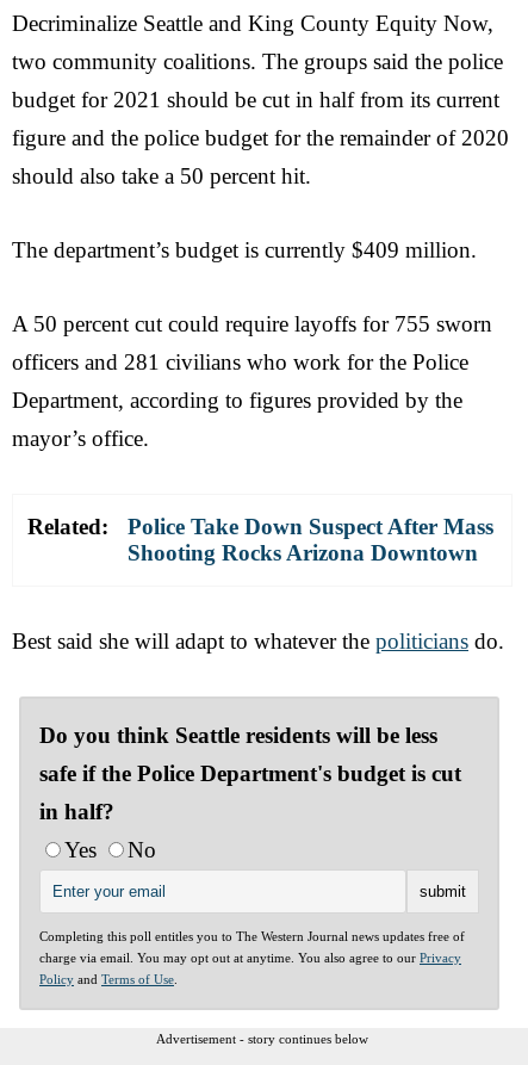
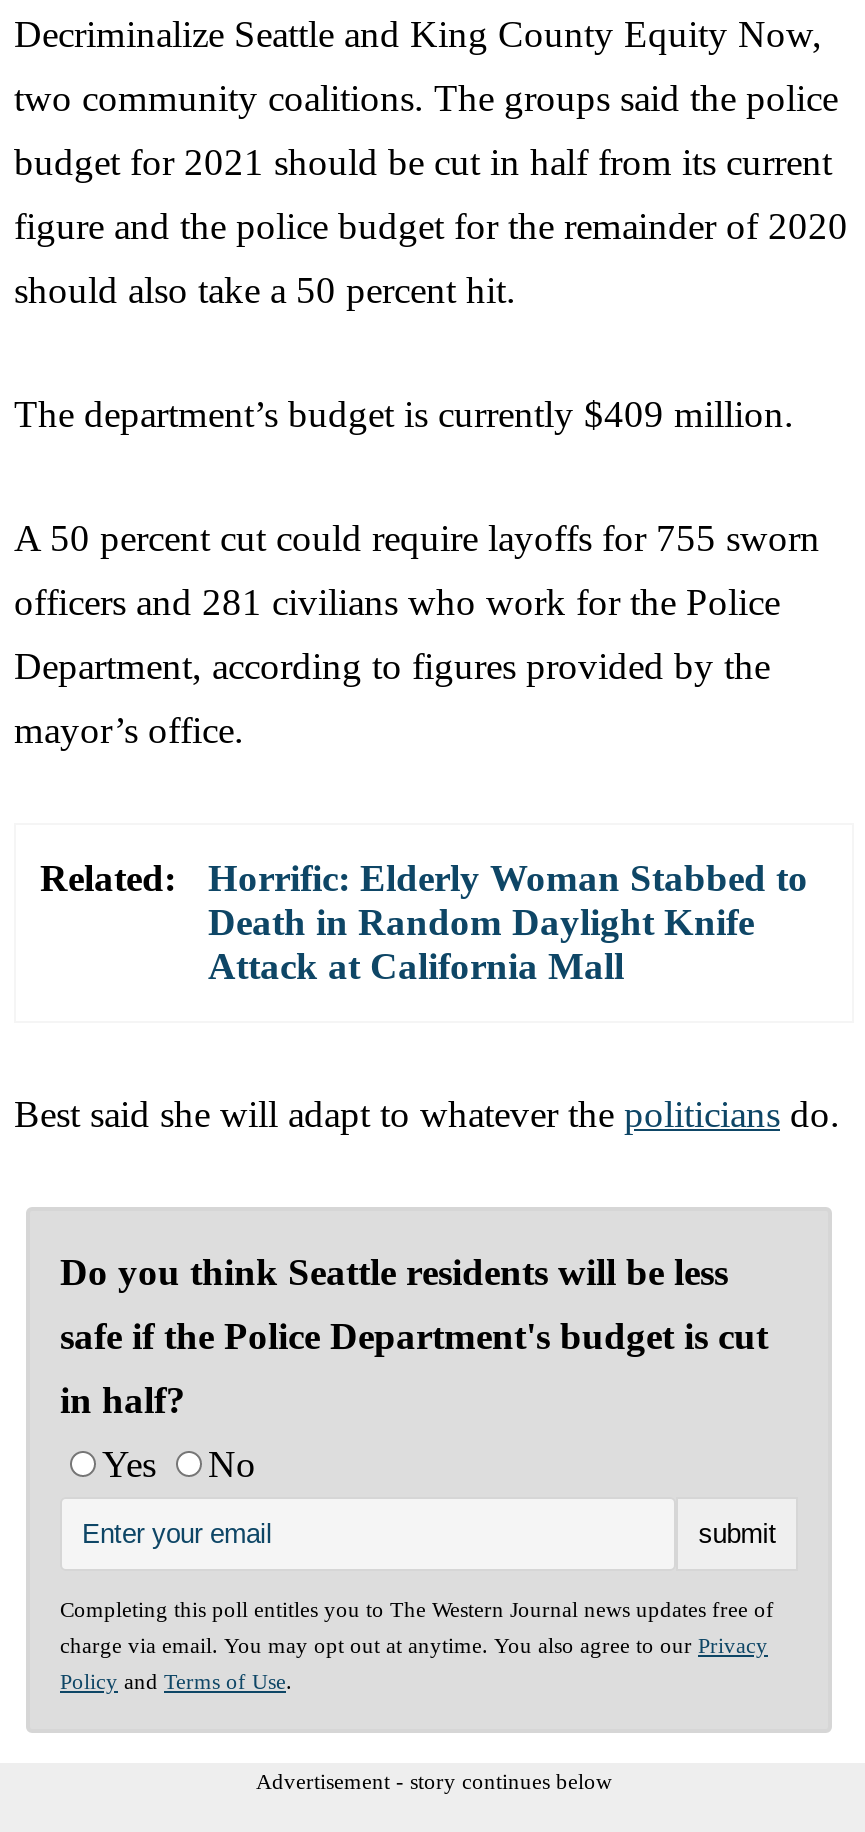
- Police Take Down Suspect After Mass
- Shooting Rocks Arizona Downtown
+ Horrific: Elderly Woman Stabbed to
+ Death in Random Daylight Knife
+ Attack at California Mall
